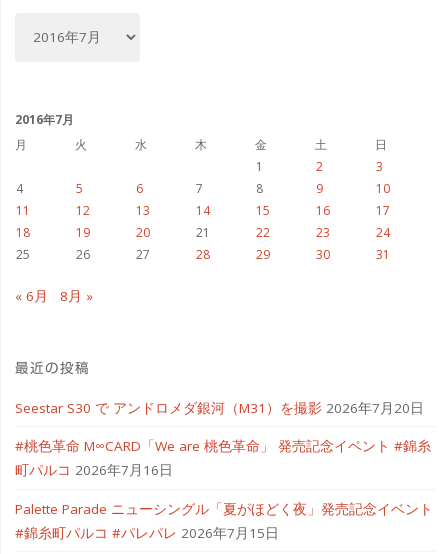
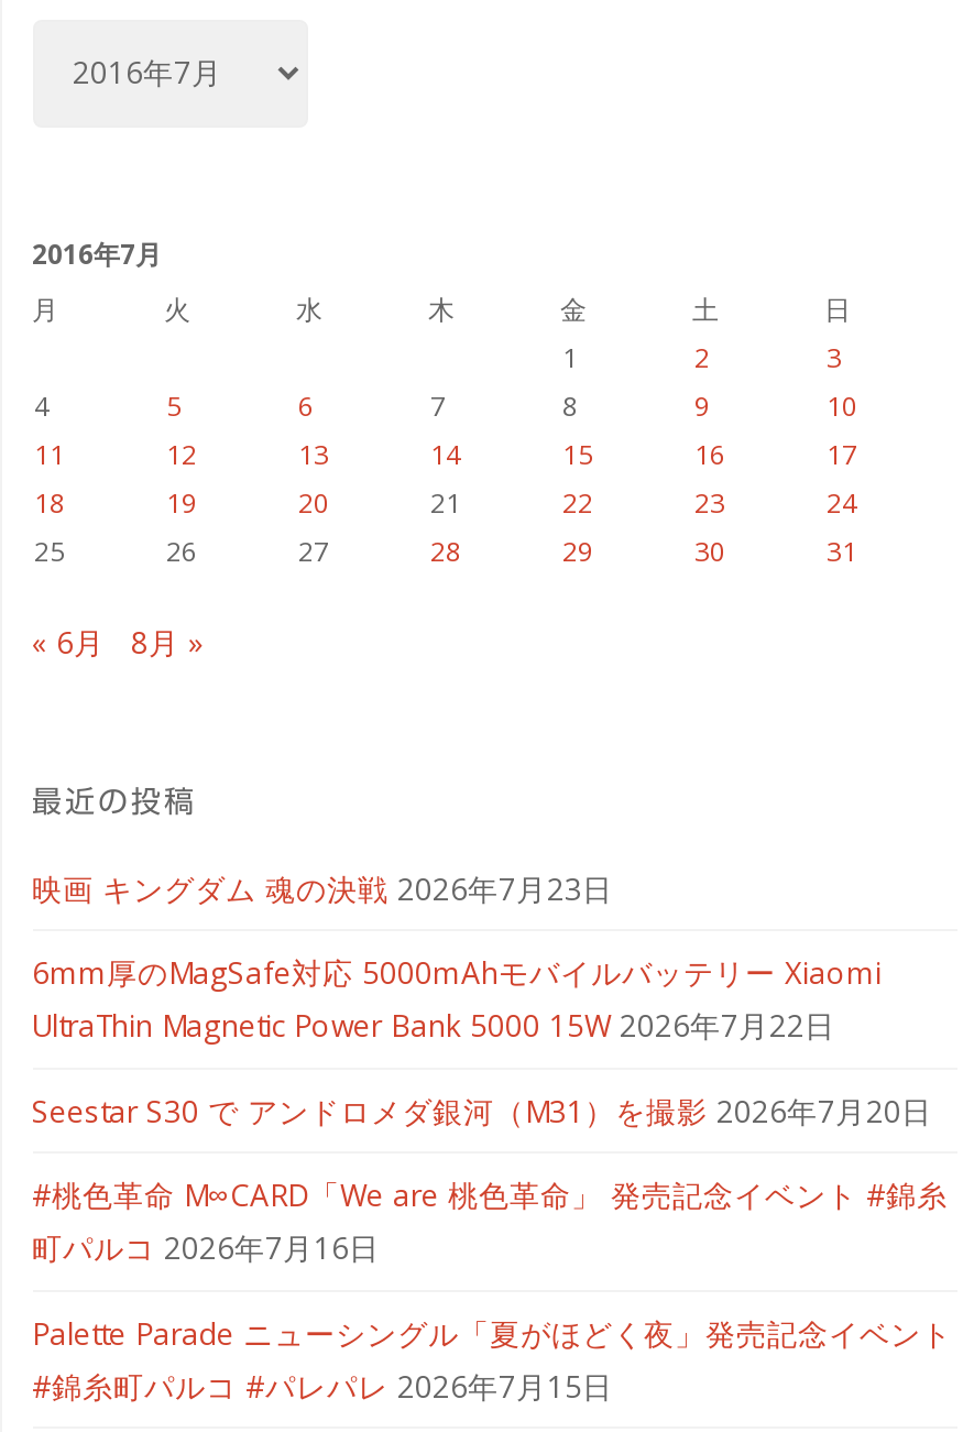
+ 映画 キングダム 魂の決戦 2026年7月23日
+ 6mm厚のMagSafe対応 5000mAhモバイルバッテリー Xiaomi
+ UltraThin Magnetic Power Bank 5000 15W 2026年7月22日
